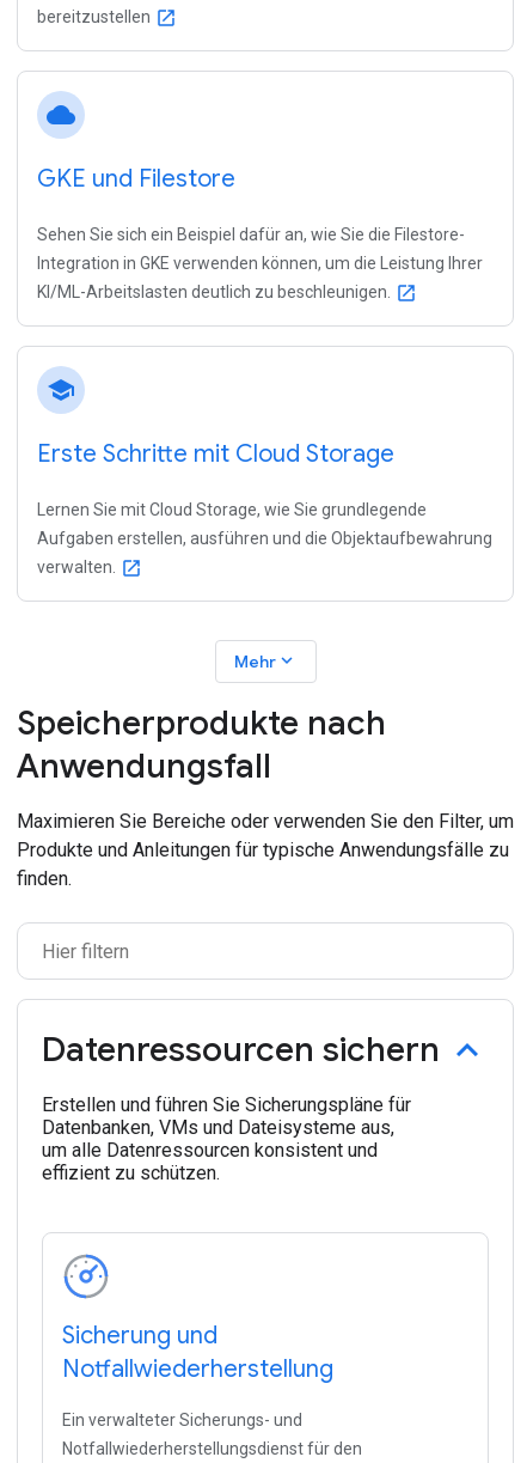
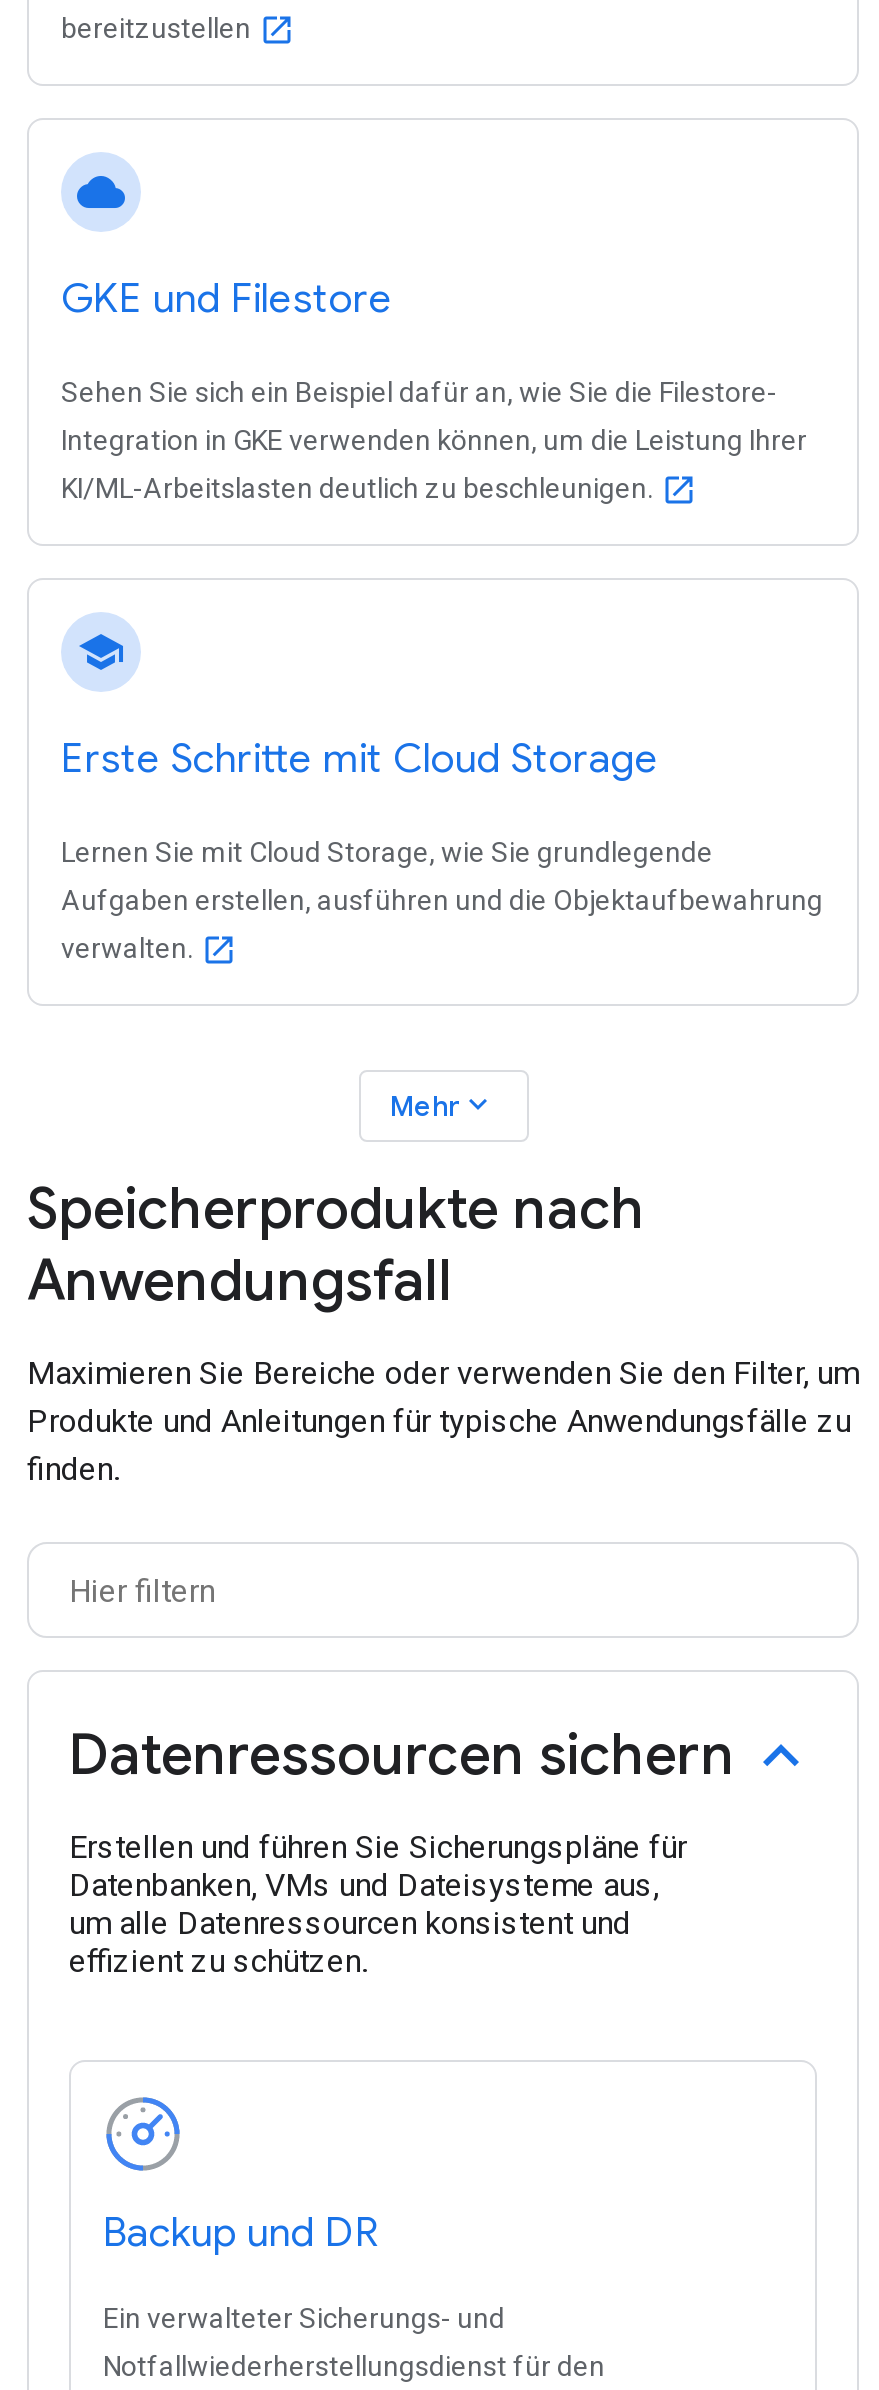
- Sicherung und
- Notfallwiederherstellung
+ Backup und DR
